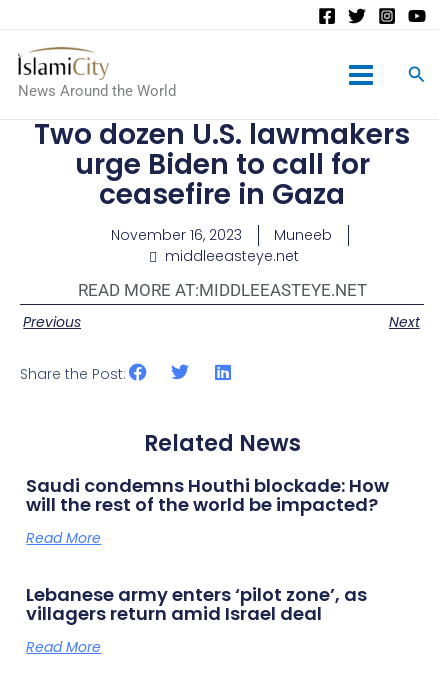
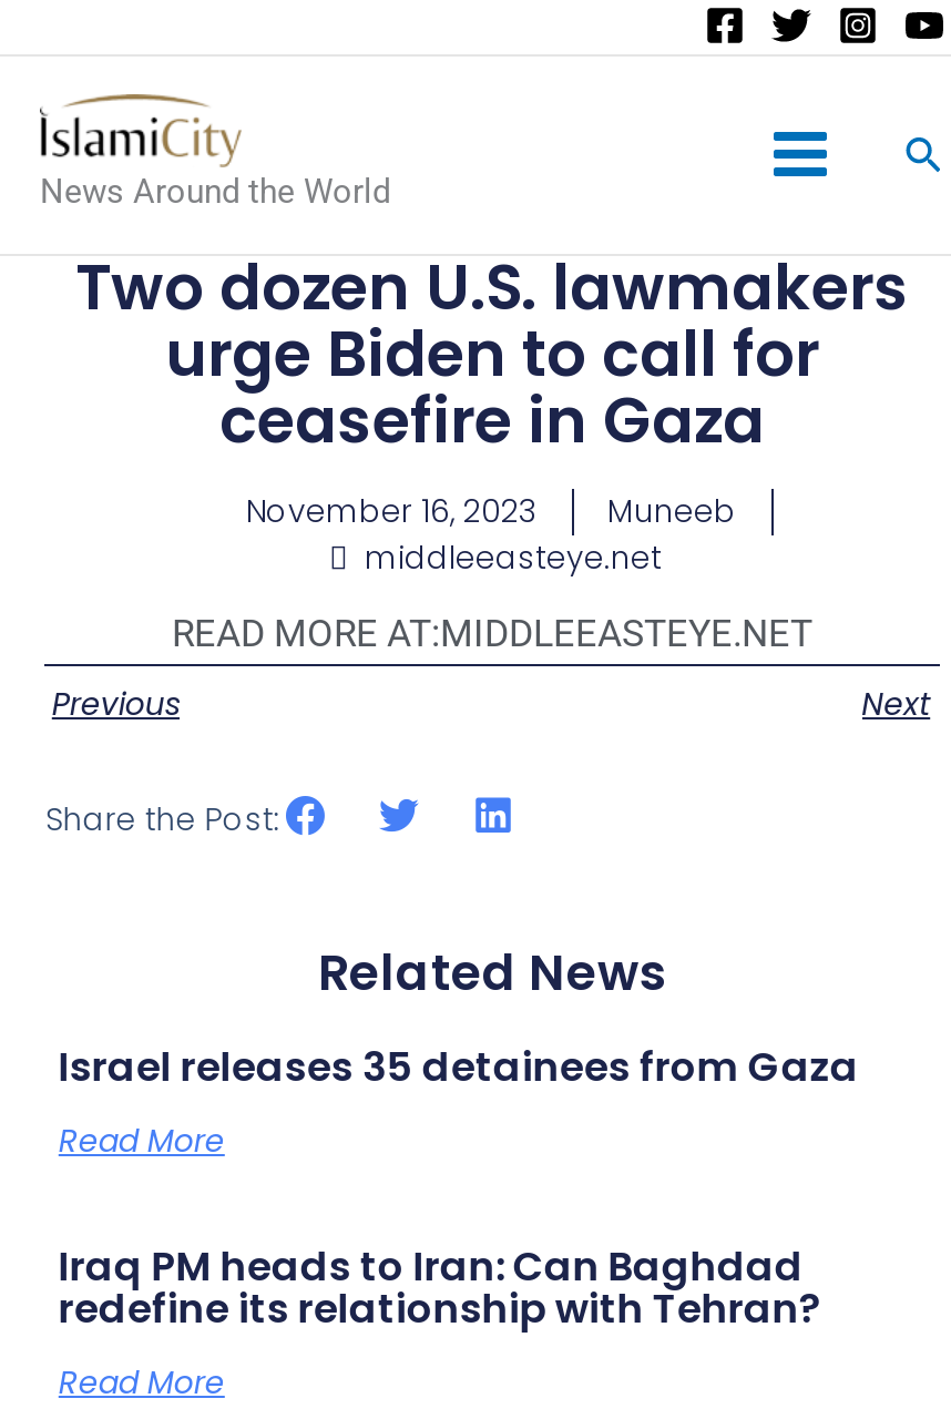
- Saudi condemns Houthi blockade: How
- will the rest of the world be impacted?
+ Israel releases 35 detainees from Gaza

- Lebanese army enters ‘pilot zone’, as
- villagers return amid Israel deal
+ Iraq PM heads to Iran: Can Baghdad
+ redefine its relationship with Tehran?
